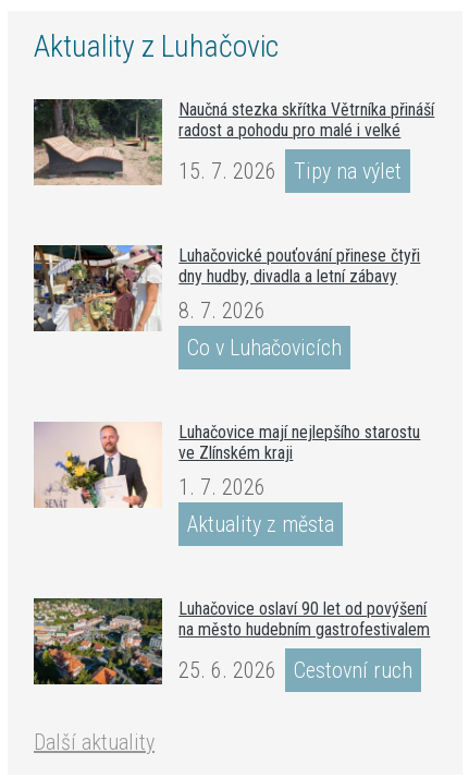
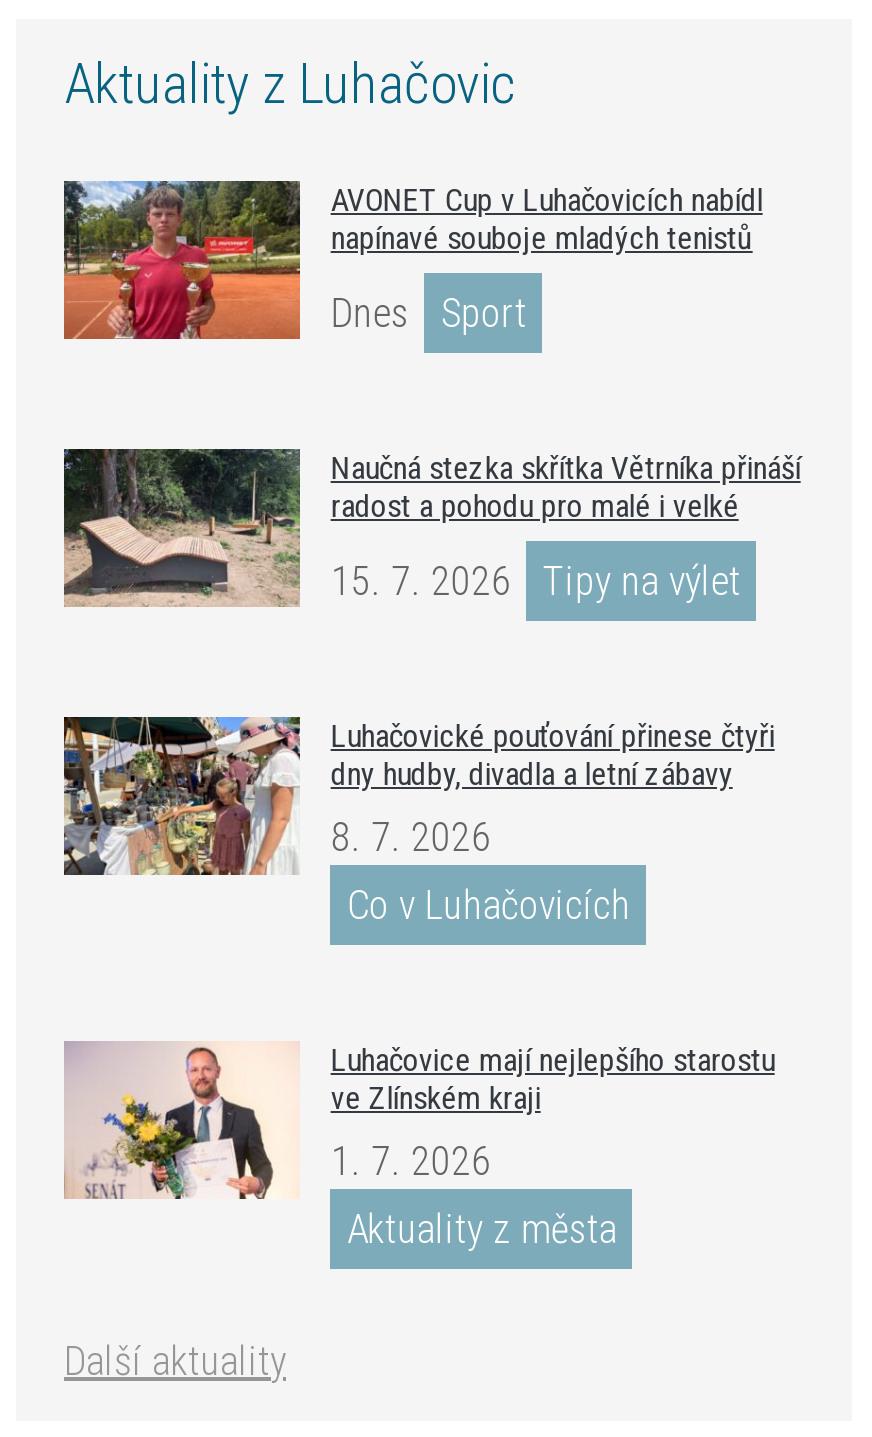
+ [image]
+ AVONET Cup v Luhačovicích nabídl
+ napínavé souboje mladých tenistů
+ Dnes
+ Sport

moved down: [image] | Naučná stezka skřítka Větrníka přináší | radost a pohodu pro malé i velké | ... | 1. 7. 2026 | Aktuality z města

- [image]
- Luhačovice oslaví 90 let od povýšení
- na město hudebním gastrofestivalem
- 25. 6. 2026
- Cestovní ruch
